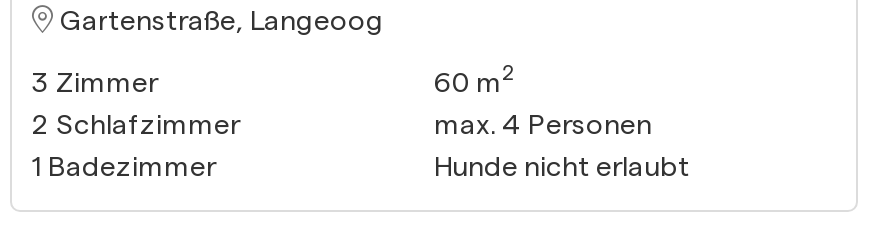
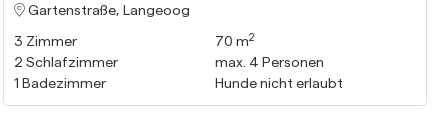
- 60 m2
+ 70 m2
